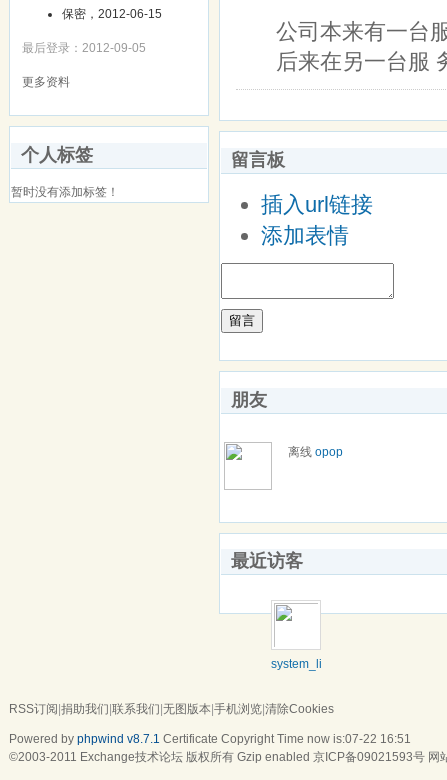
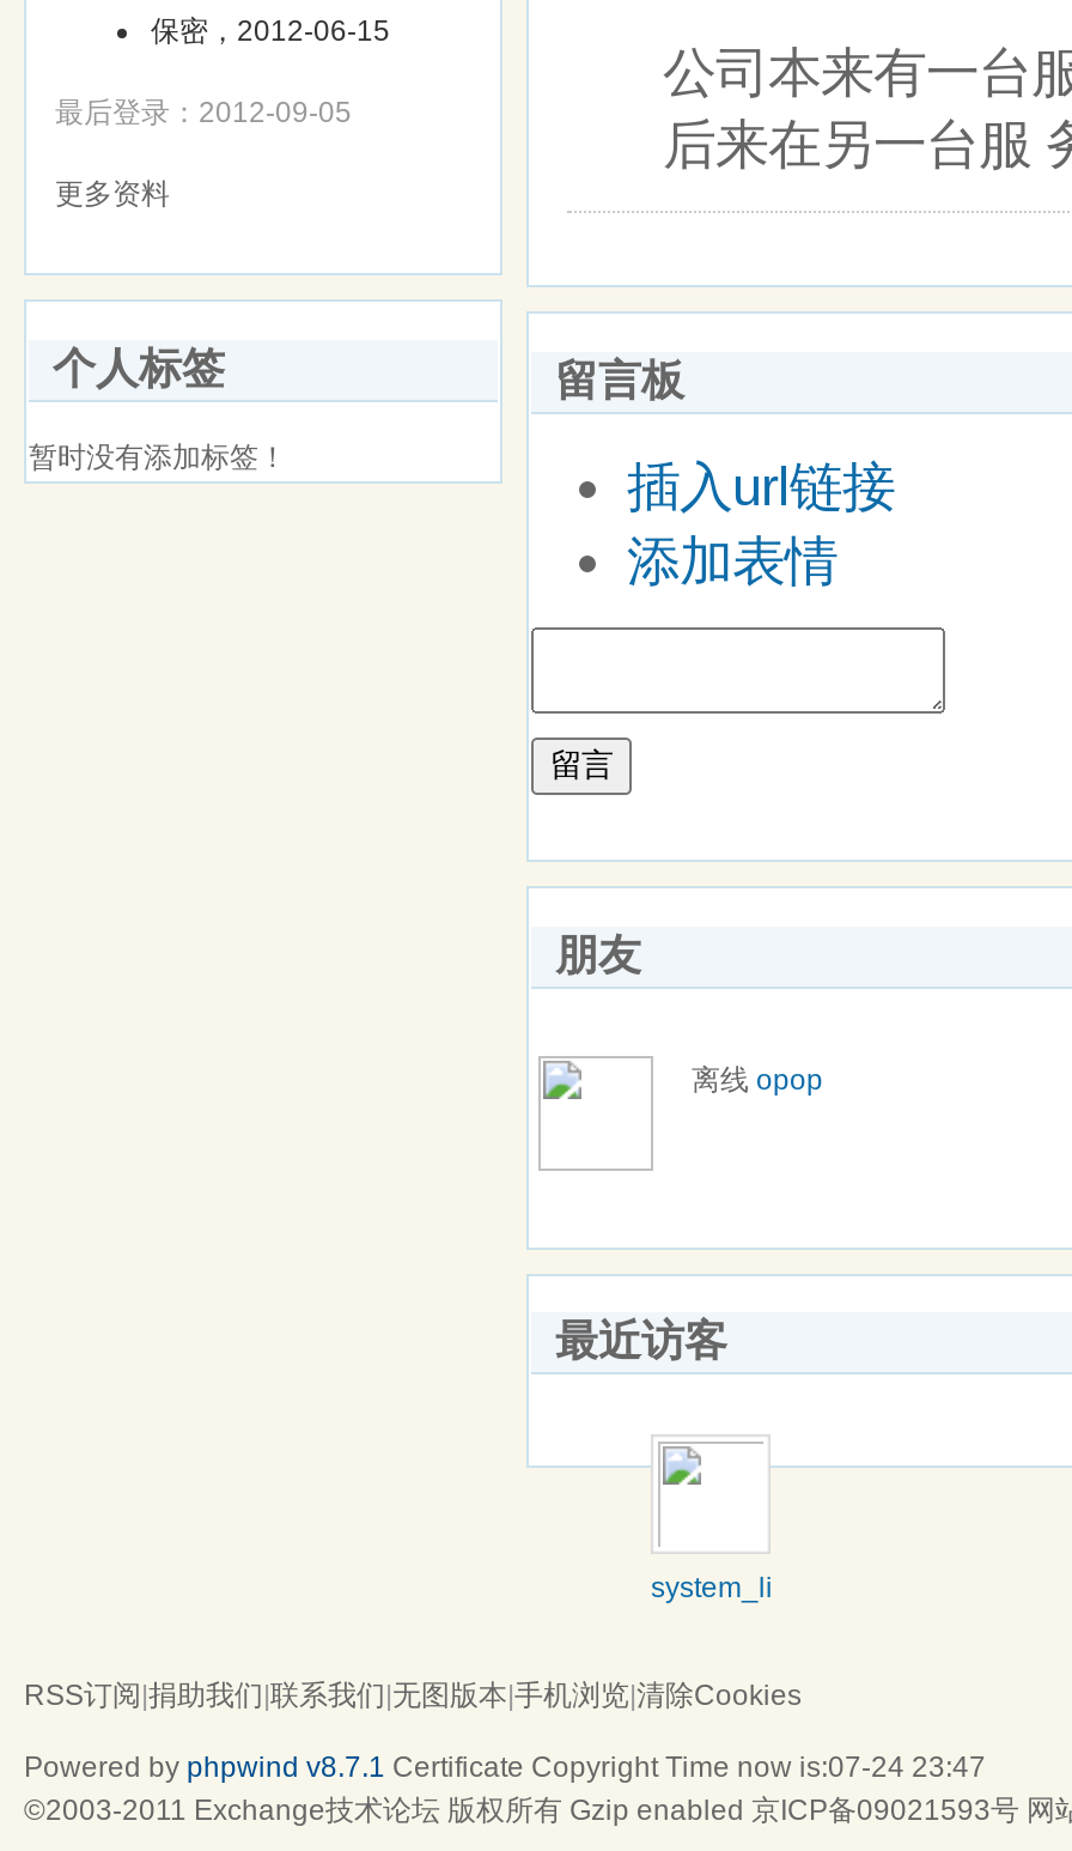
- Powered by phpwind v8.7.1 Certificate Copyright Time now is:07-22 16:51
+ Powered by phpwind v8.7.1 Certificate Copyright Time now is:07-24 23:47
